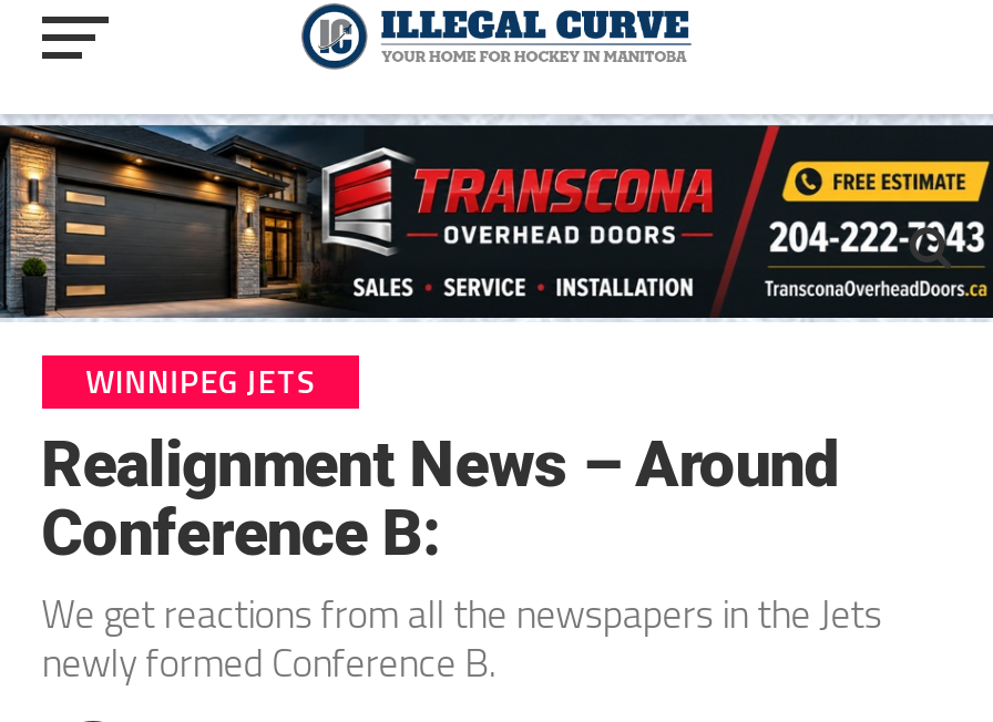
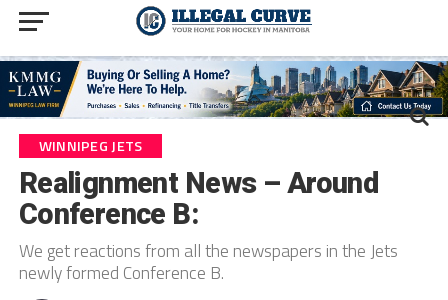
- [image]
+ [image]
